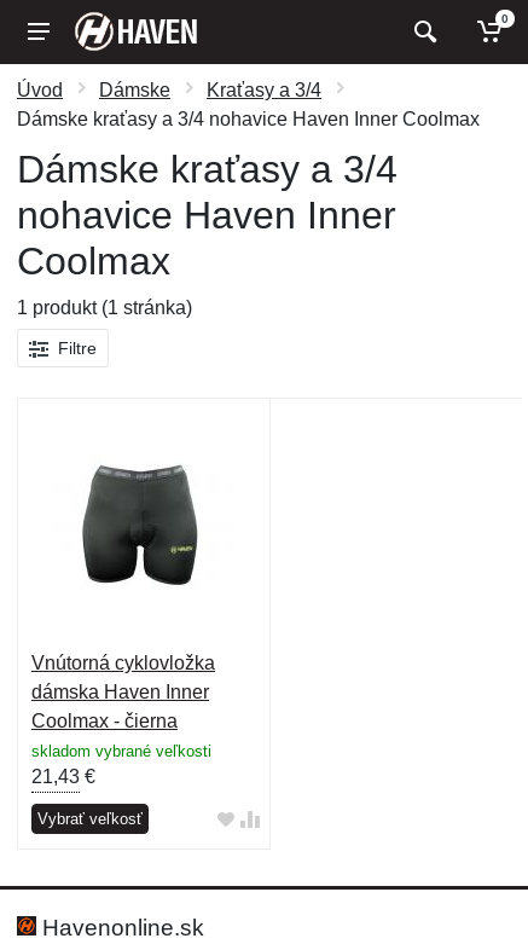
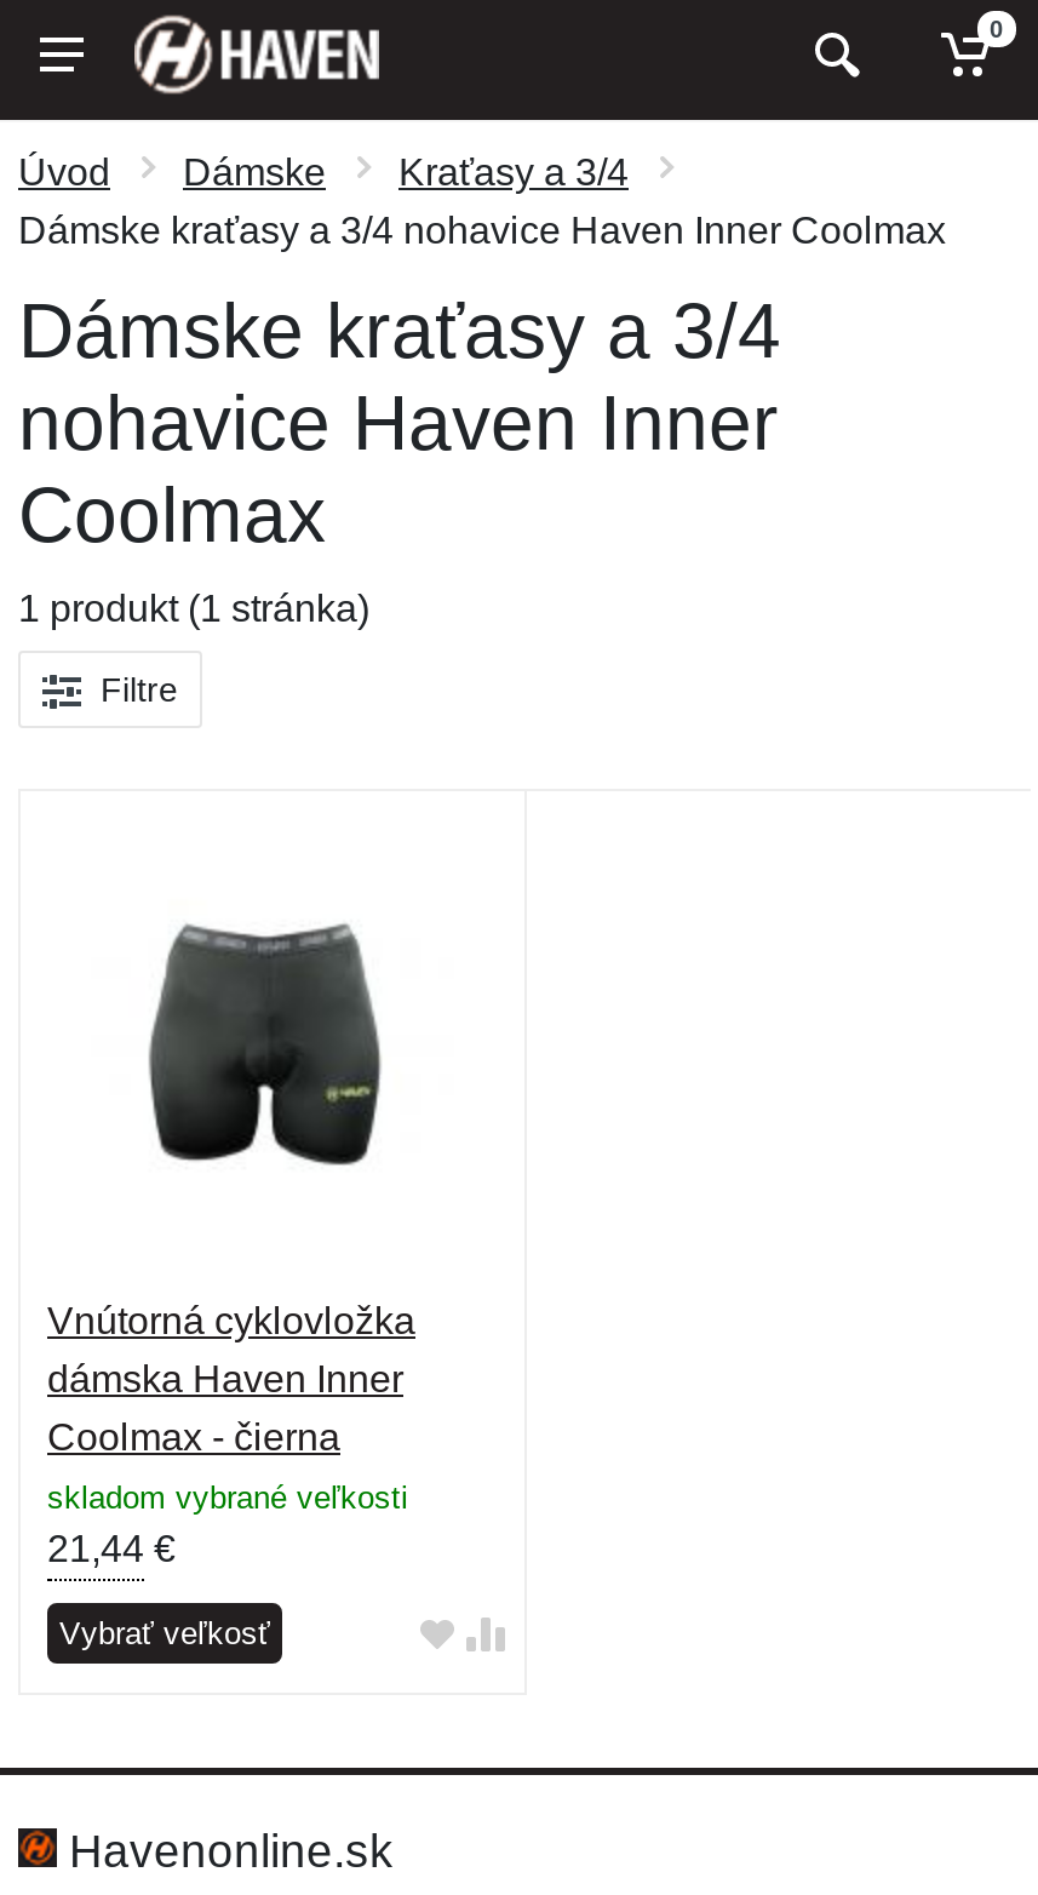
- 21,43 €
+ 21,44 €
